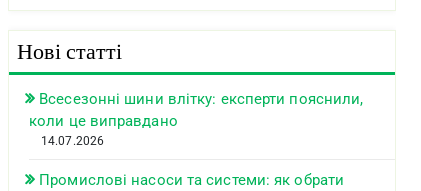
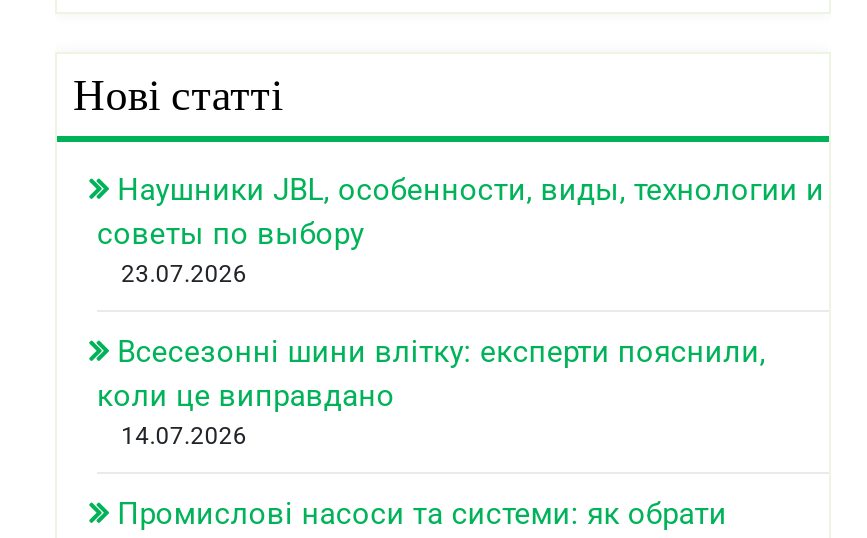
+ Наушники JBL, особенности, виды, технологии и
+ советы по выбору
+ 23.07.2026
